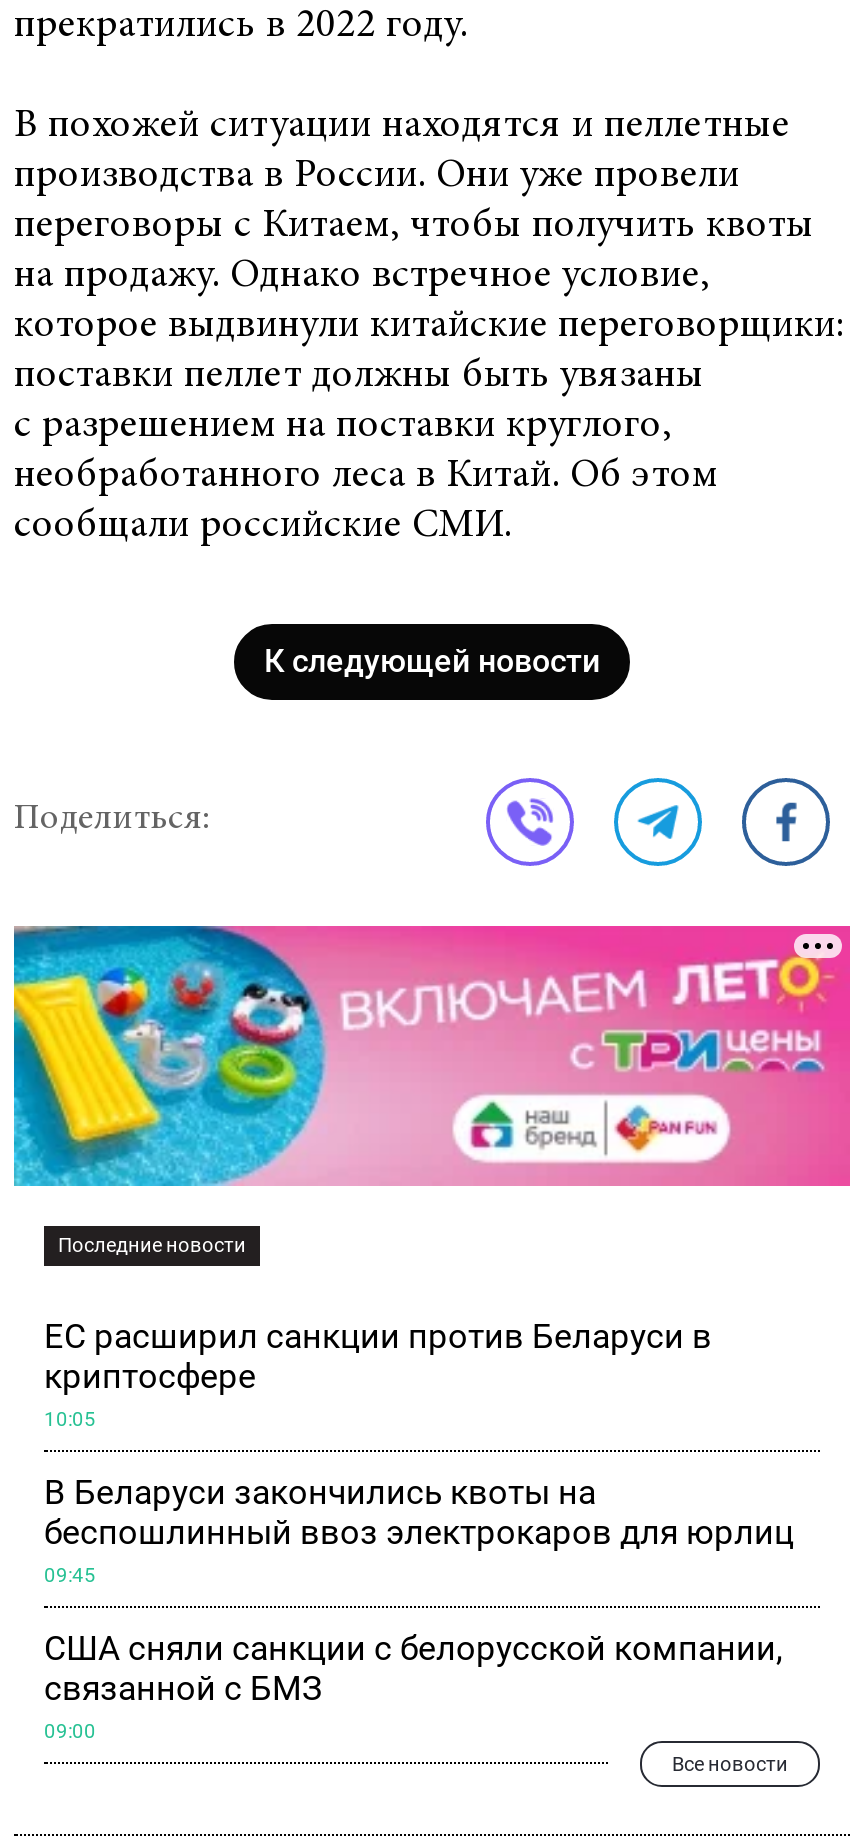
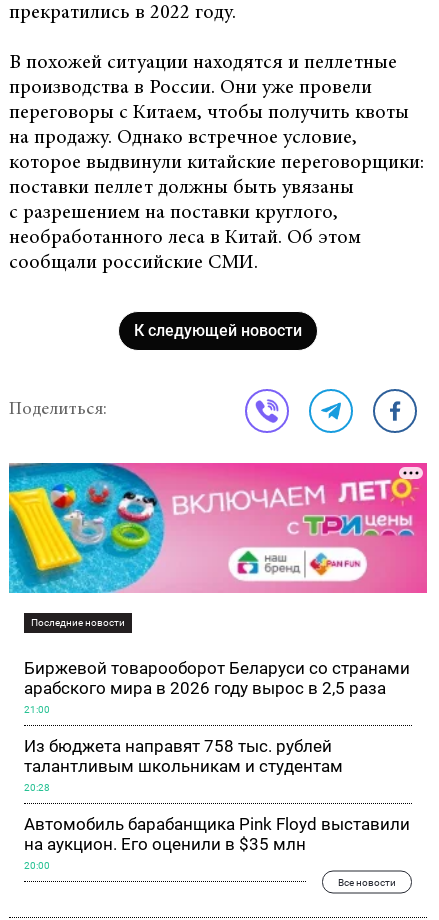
- ЕС расширил санкции против Беларуси в
- криптосфере
+ Биржевой товарооборот Беларуси со странами
+ арабского мира в 2026 году вырос в 2,5 раза

- 10:05
+ 21:00

- В Беларуси закончились квоты на
- беспошлинный ввоз электрокаров для юрлиц
+ Из бюджета направят 758 тыс. рублей
+ талантливым школьникам и студентам

- 09:45
+ 20:28

- США сняли санкции с белорусской компании,
- связанной с БМЗ
+ Автомобиль барабанщика Pink Floyd выставили
+ на аукцион. Его оценили в $35 млн

- 09:00
+ 20:00
